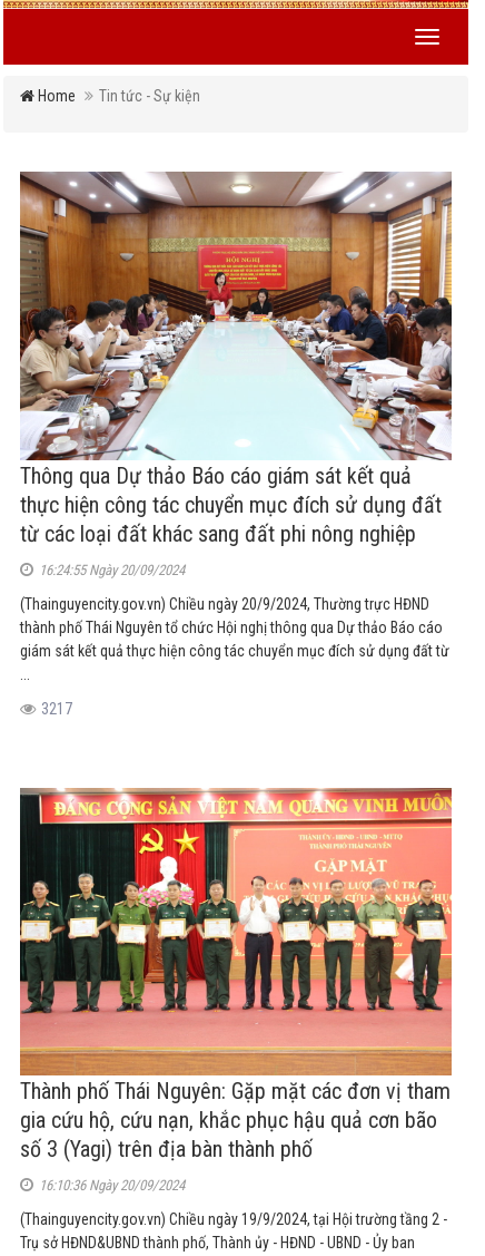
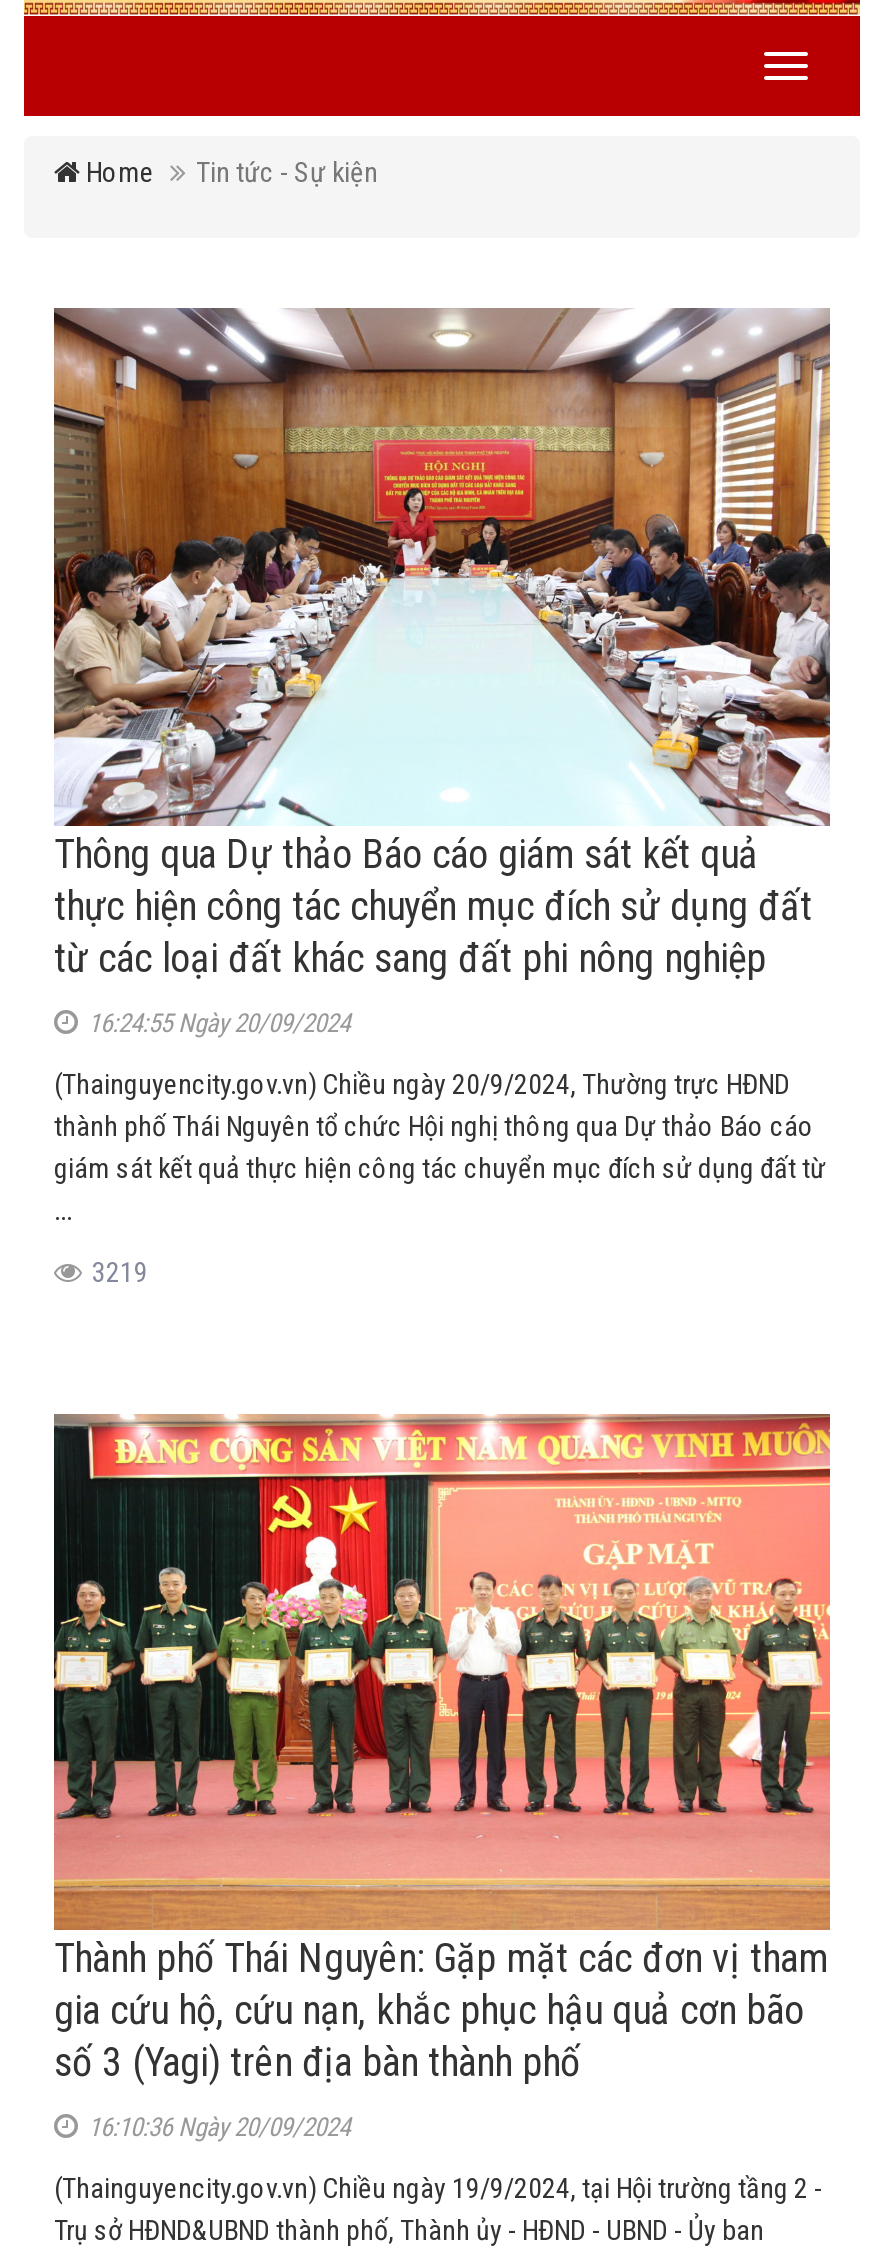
- 3217
+ 3219
